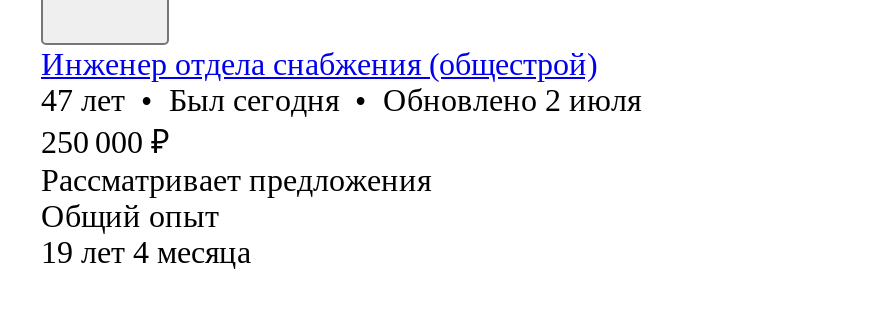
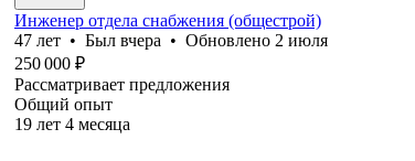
- 47 лет • Был сегодня • Обновлено2 июля
+ 47 лет • Был вчера • Обновлено2 июля
